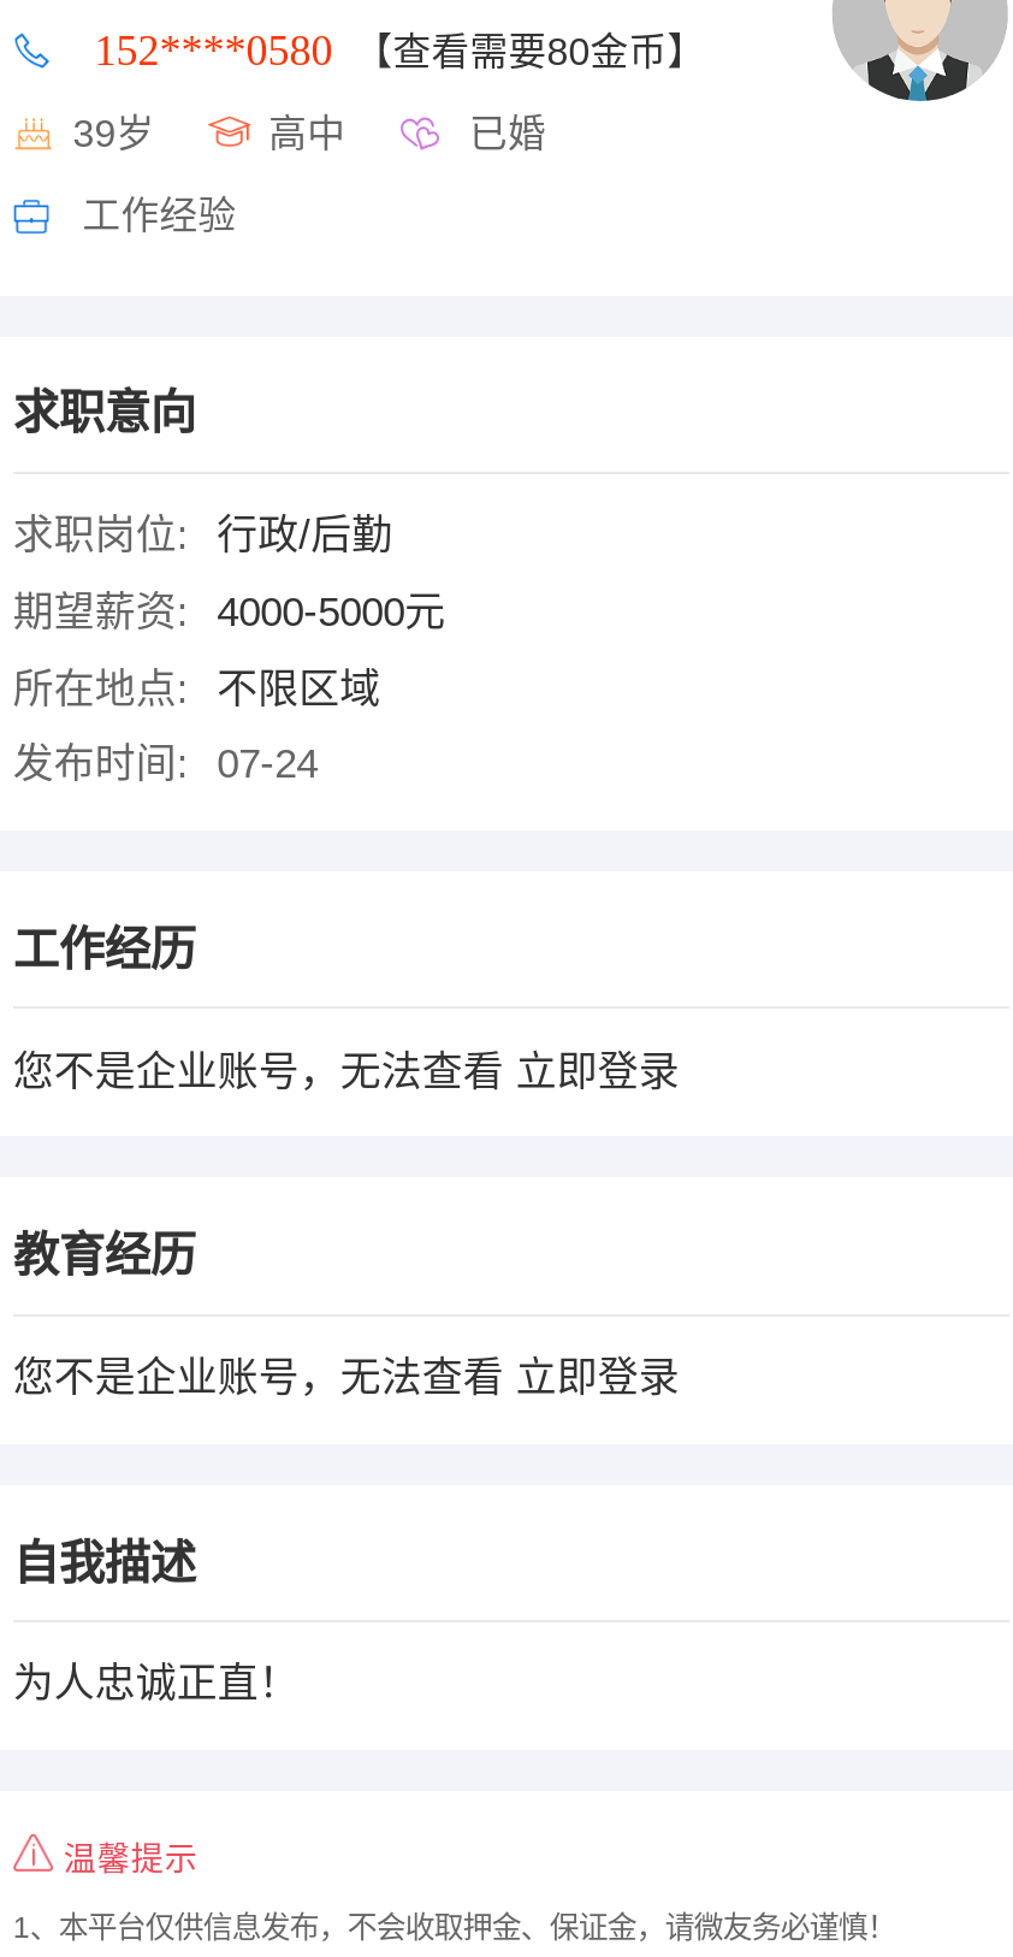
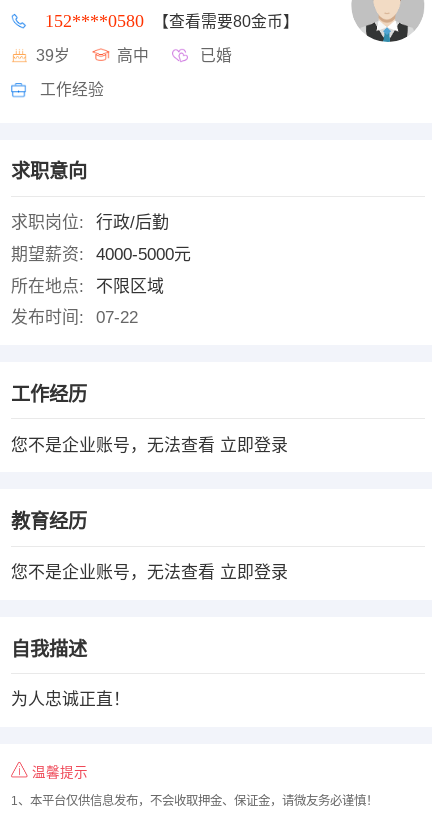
- 发布时间: 07-24
+ 发布时间: 07-22
